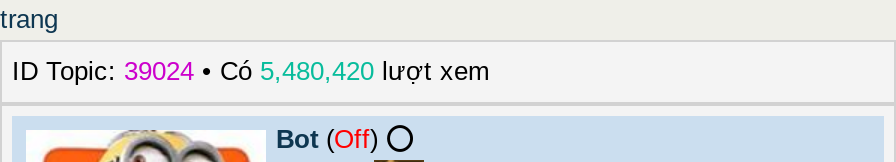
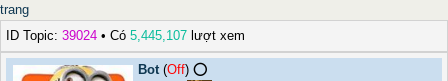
- ID Topic: 39024 • Có 5,480,420 lượt xem
+ ID Topic: 39024 • Có 5,445,107 lượt xem
